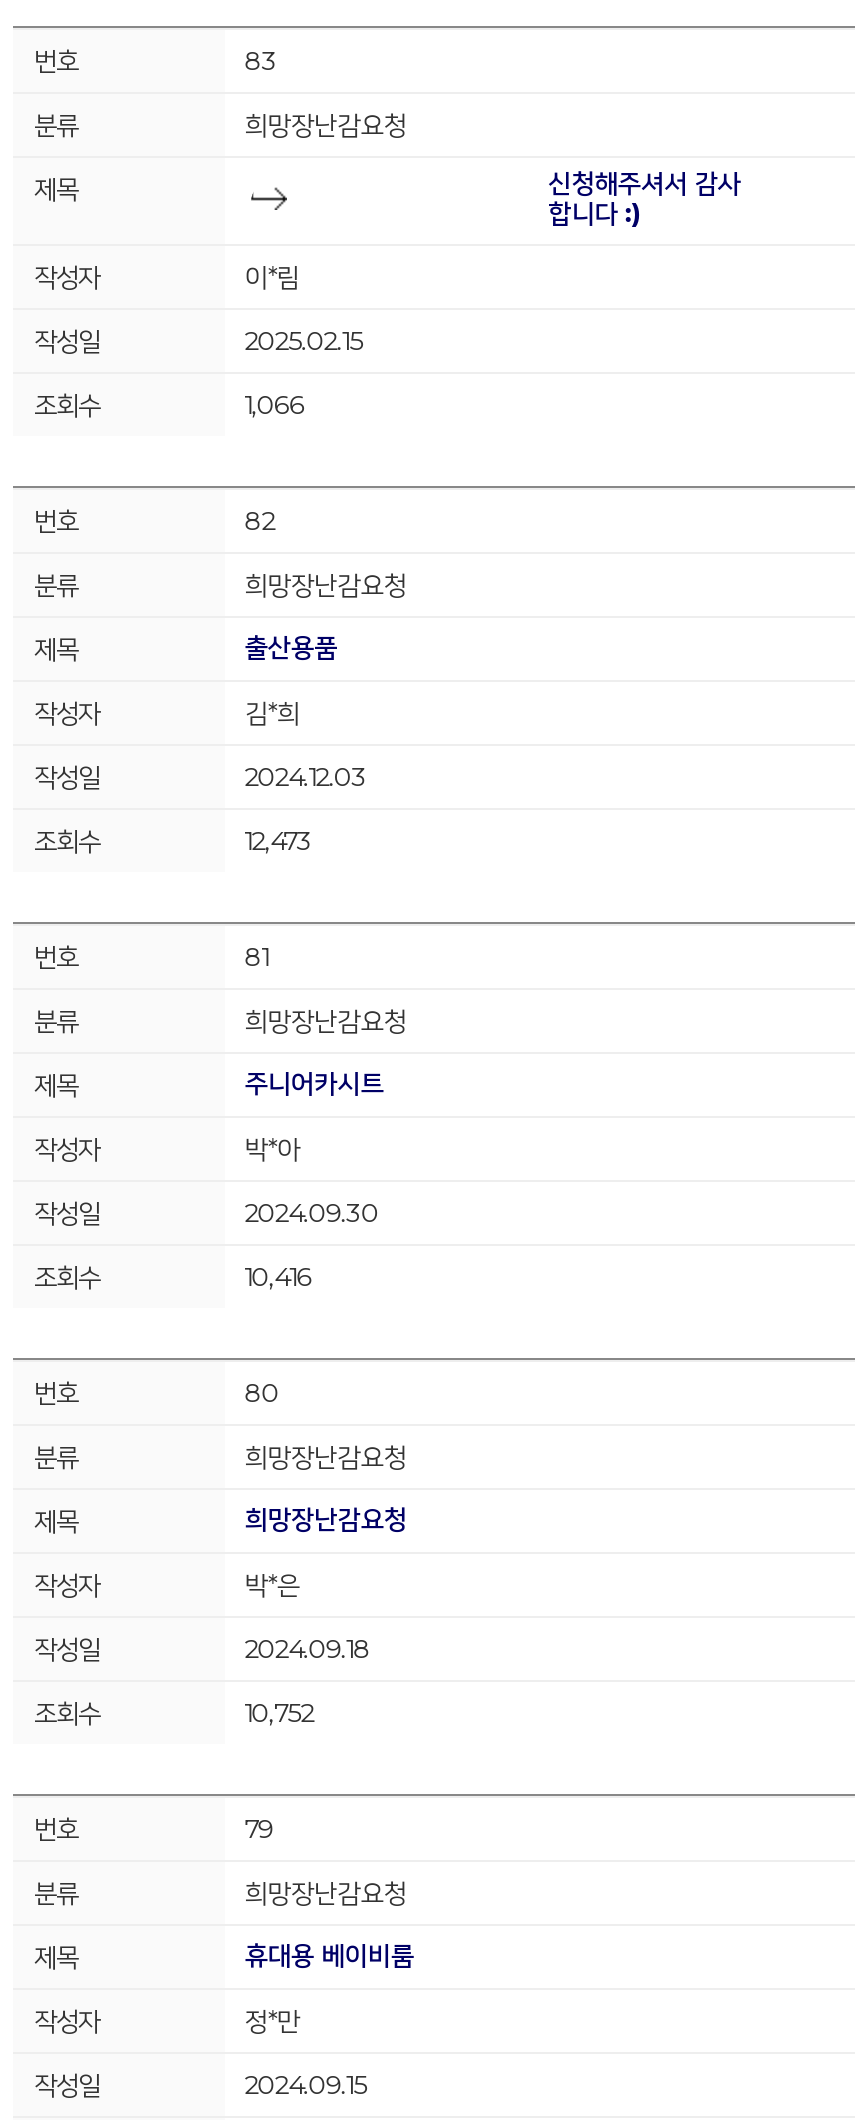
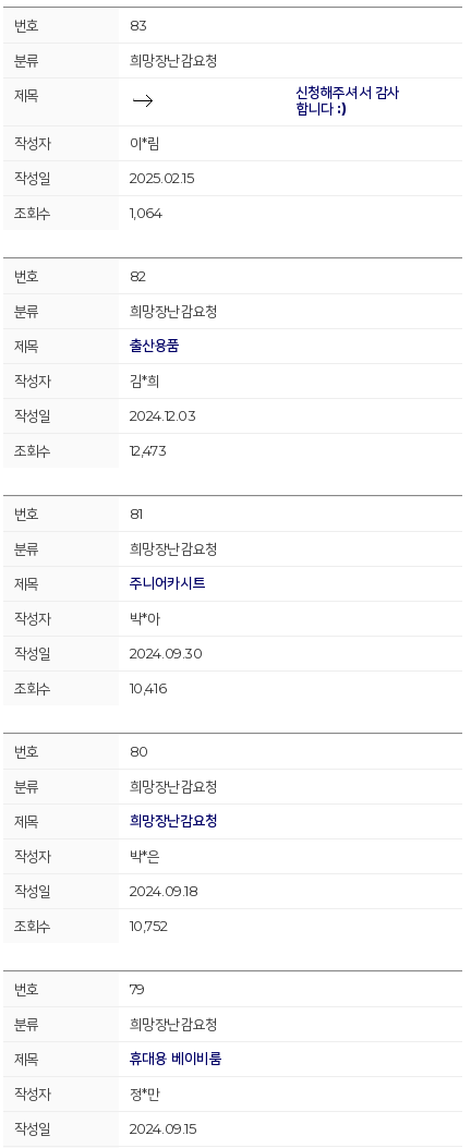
- 1,066
+ 1,064
